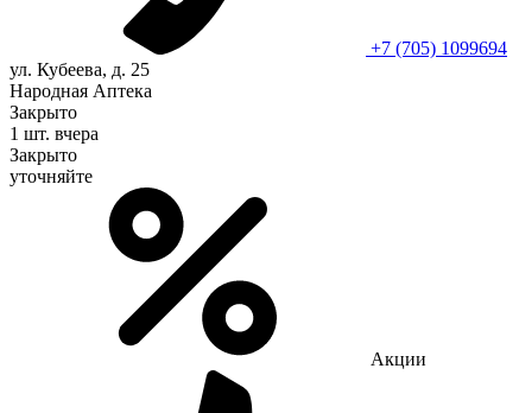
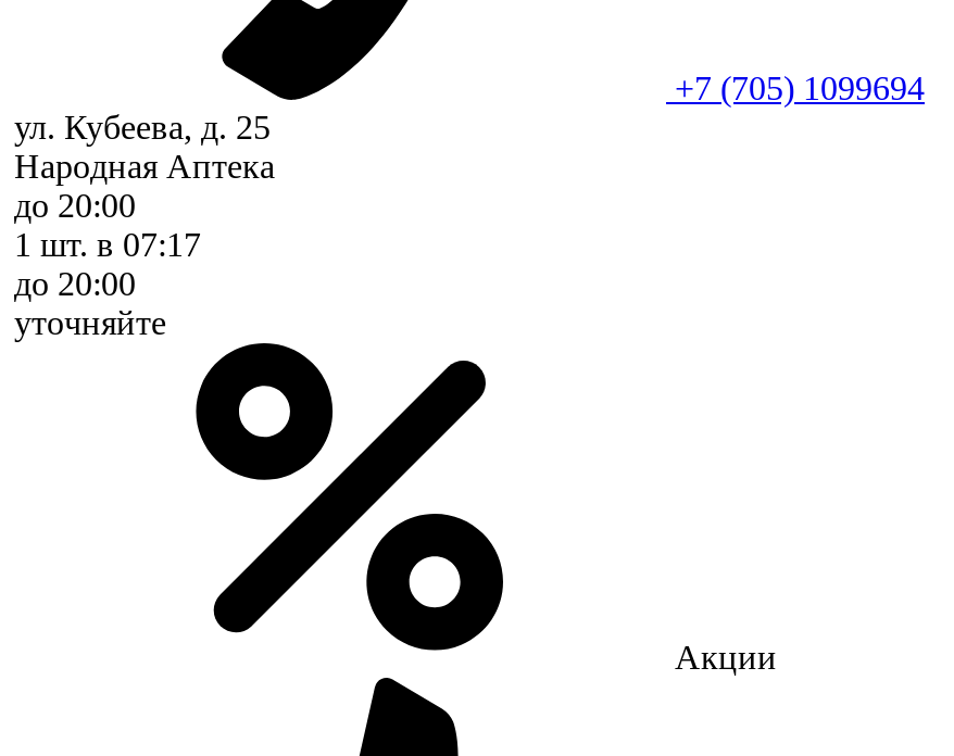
- Закрыто
- 1 шт. вчера
- Закрыто
+ до 20:00
+ 1 шт. в 07:17
+ до 20:00
